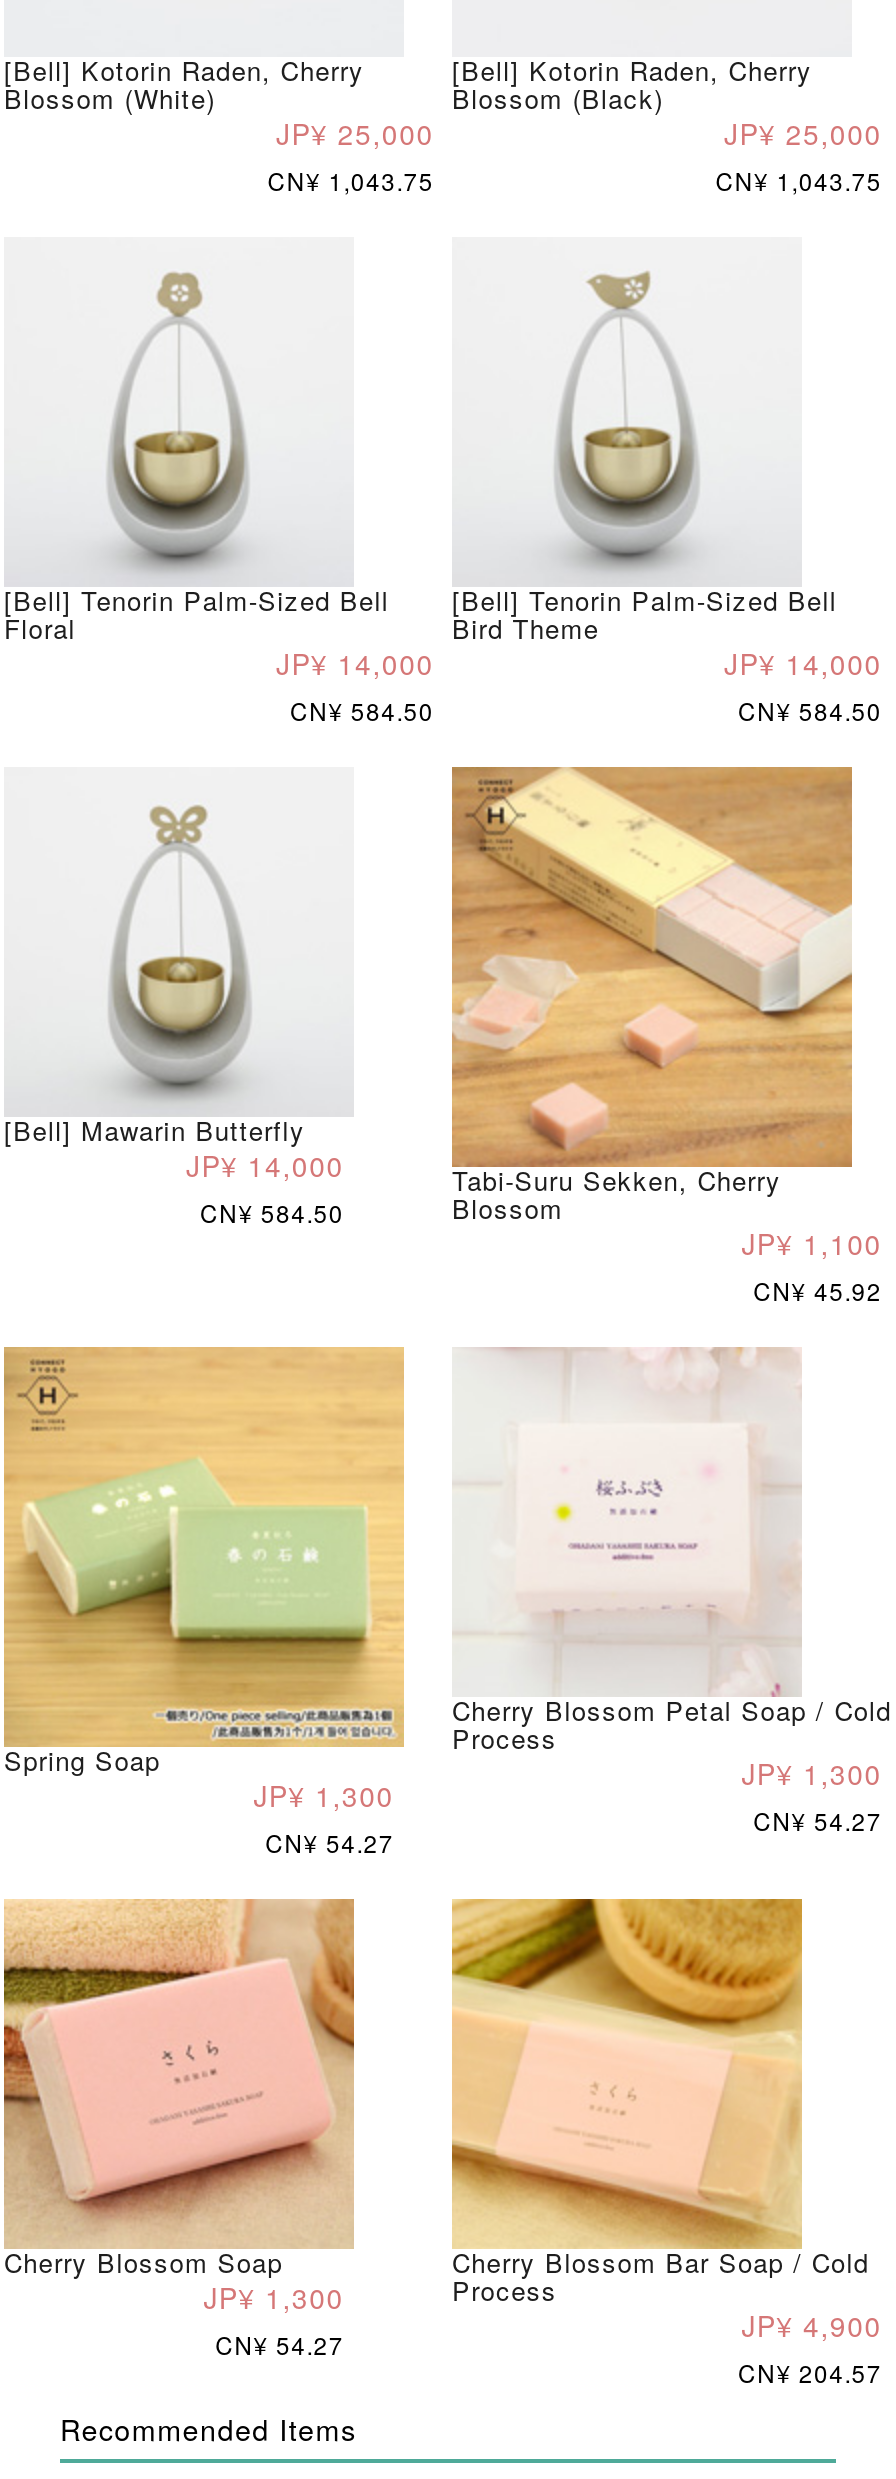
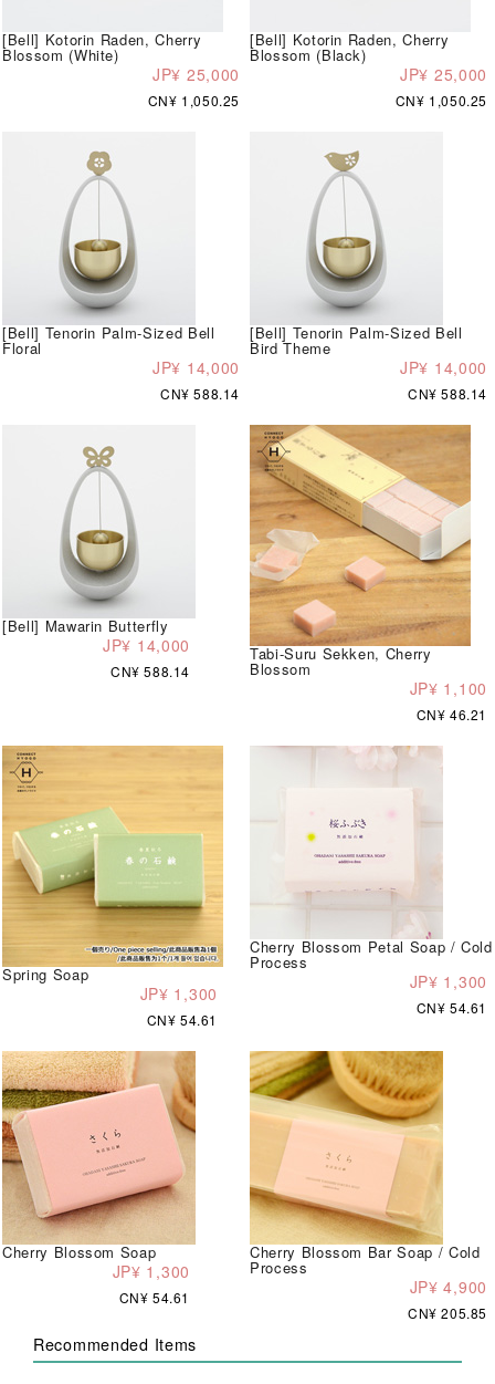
- CN¥ 1,043.75
+ CN¥ 1,050.25

- CN¥ 1,043.75
+ CN¥ 1,050.25

- CN¥ 584.50
+ CN¥ 588.14

- CN¥ 584.50
+ CN¥ 588.14

- CN¥ 584.50
+ CN¥ 588.14

- CN¥ 45.92
+ CN¥ 46.21

- CN¥ 54.27
+ CN¥ 54.61

- CN¥ 54.27
+ CN¥ 54.61

- CN¥ 54.27
+ CN¥ 54.61

- CN¥ 204.57
+ CN¥ 205.85
